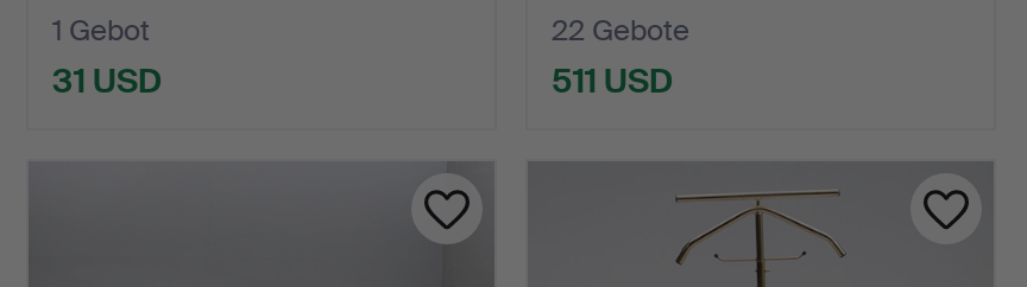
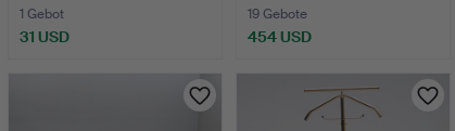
- 22 Gebote
+ 19 Gebote

- 511 USD
+ 454 USD
